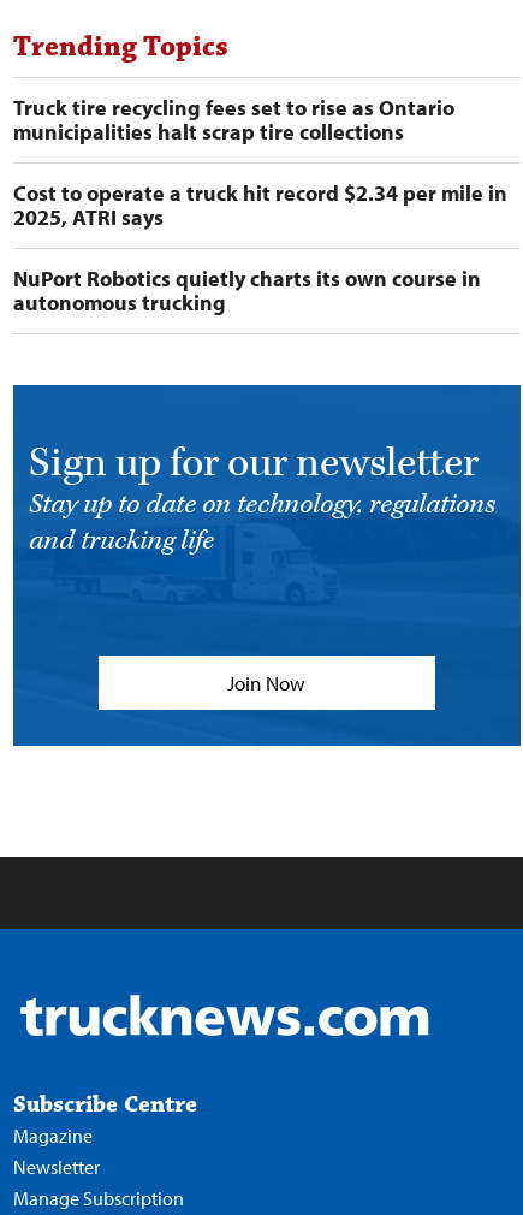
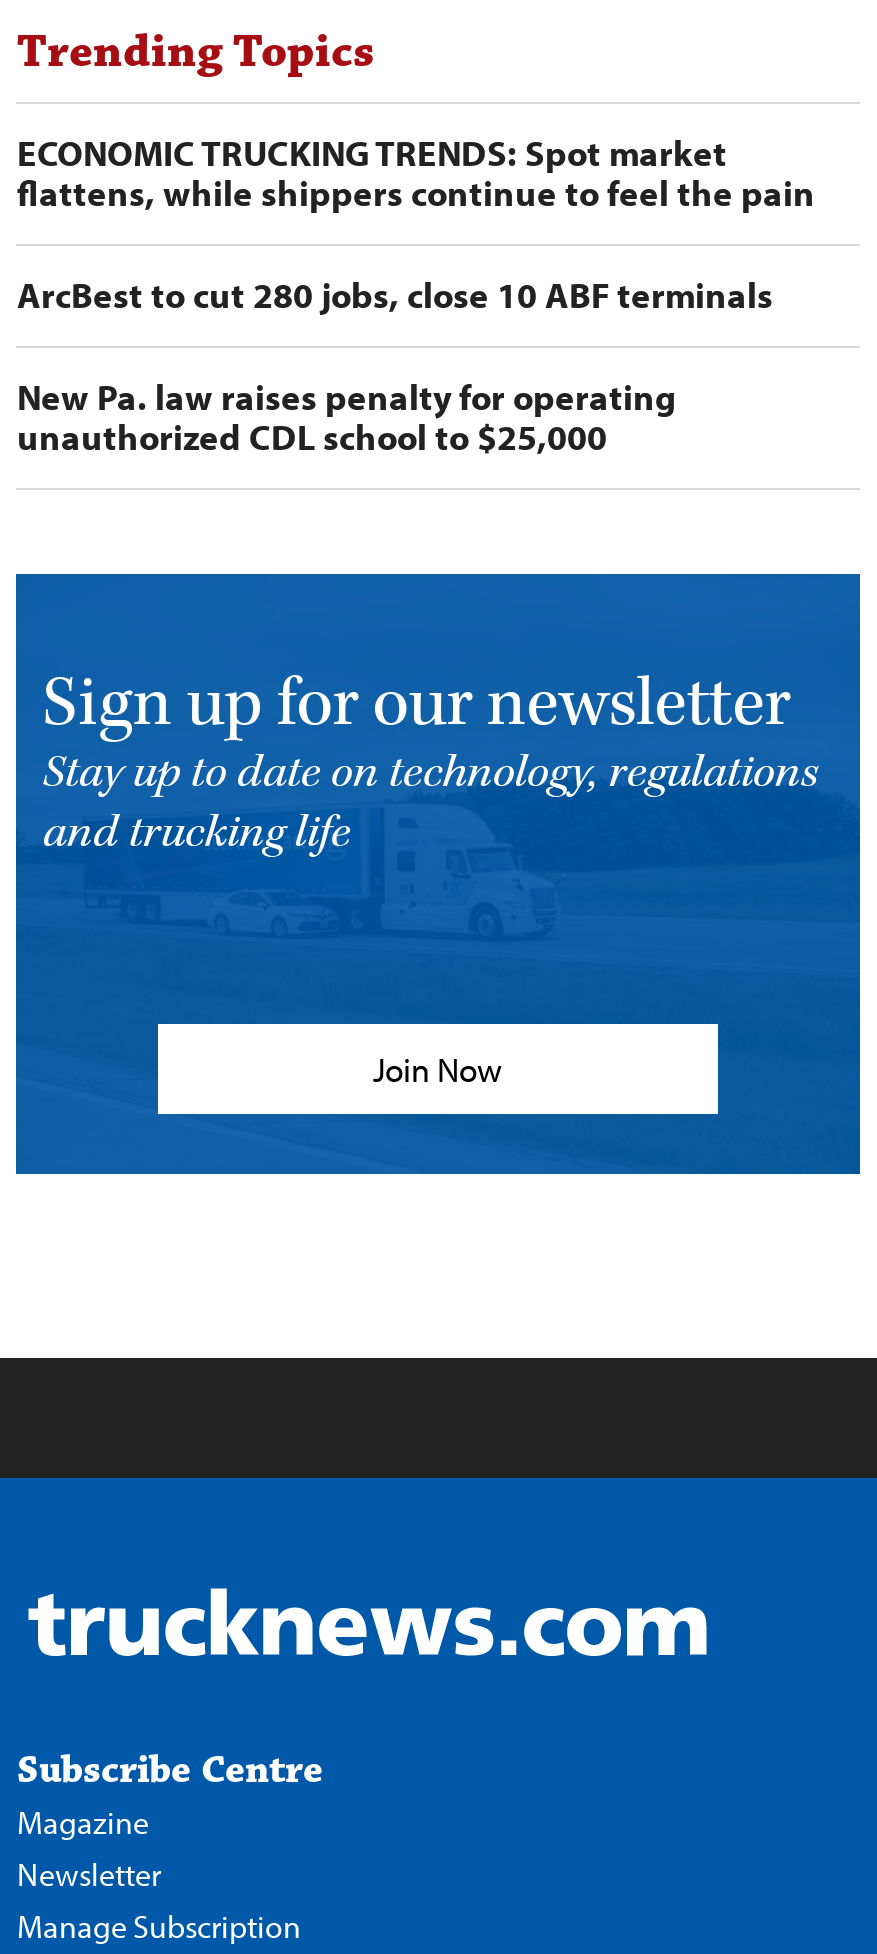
- Truck tire recycling fees set to rise as Ontario
- municipalities halt scrap tire collections
+ ECONOMIC TRUCKING TRENDS: Spot market
+ flattens, while shippers continue to feel the pain

- Cost to operate a truck hit record $2.34 per mile in
- 2025, ATRI says
+ ArcBest to cut 280 jobs, close 10 ABF terminals

- NuPort Robotics quietly charts its own course in
- autonomous trucking
+ New Pa. law raises penalty for operating
+ unauthorized CDL school to $25,000
